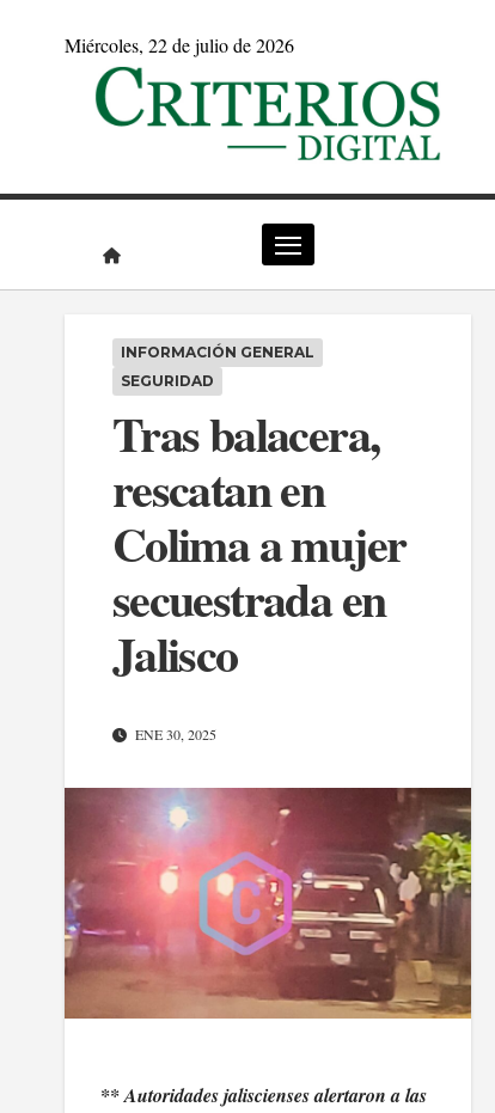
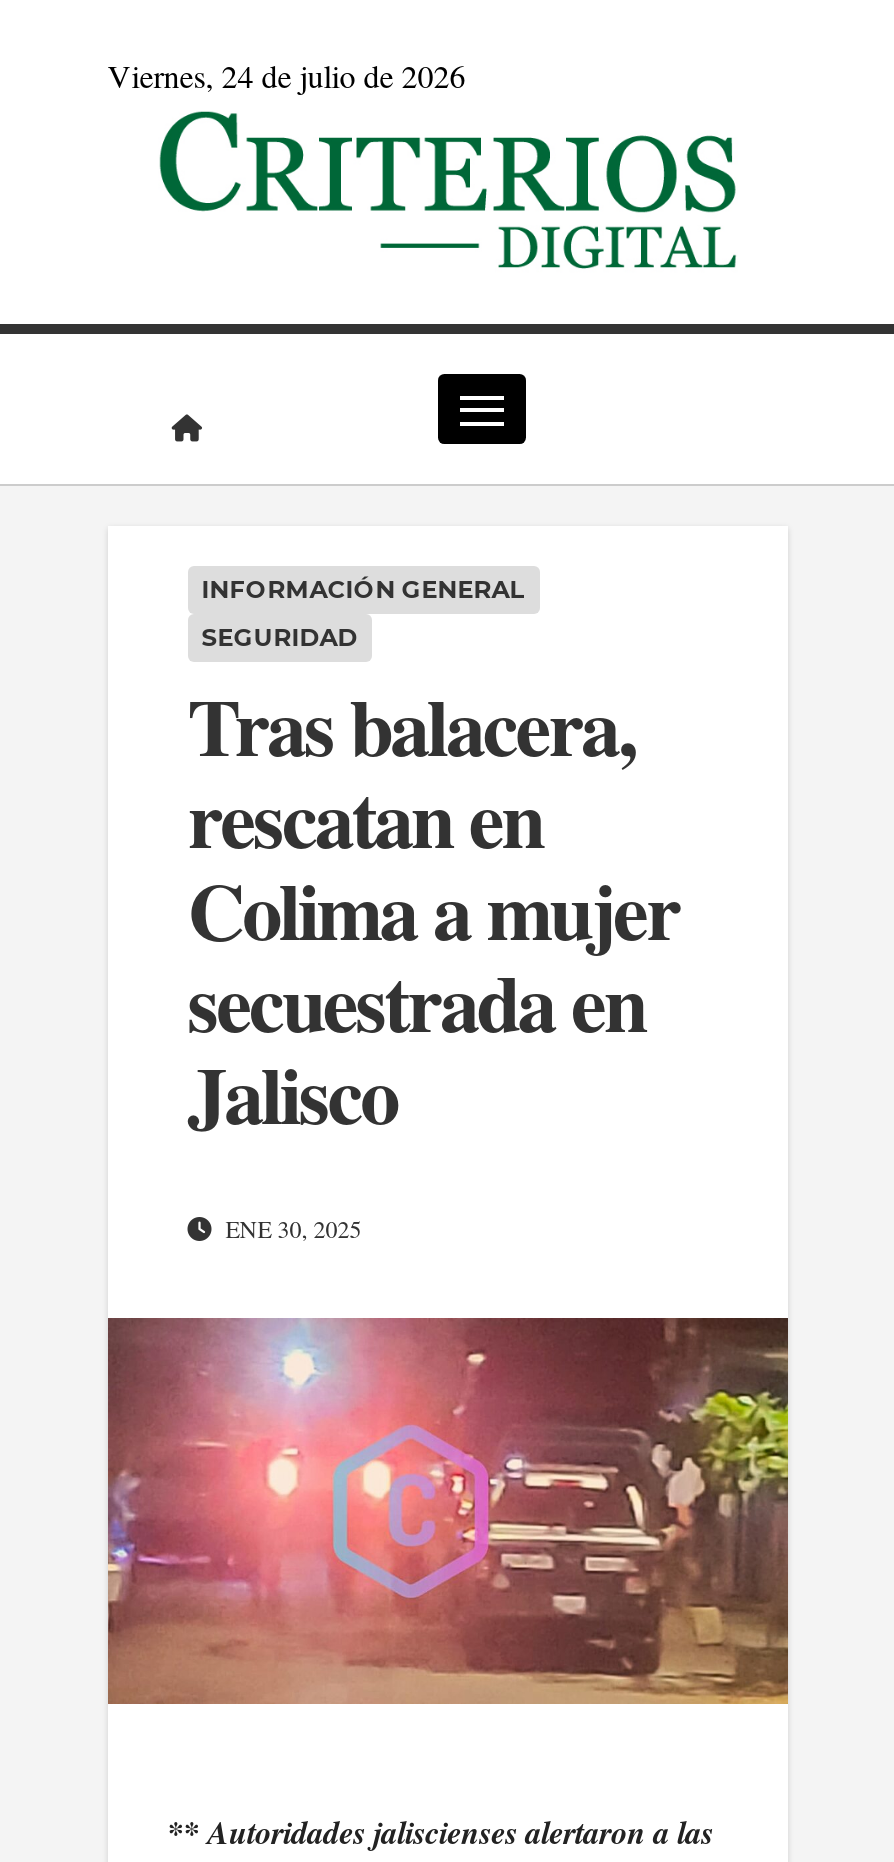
- miércoles, 22 de julio de 2026
+ viernes, 24 de julio de 2026
